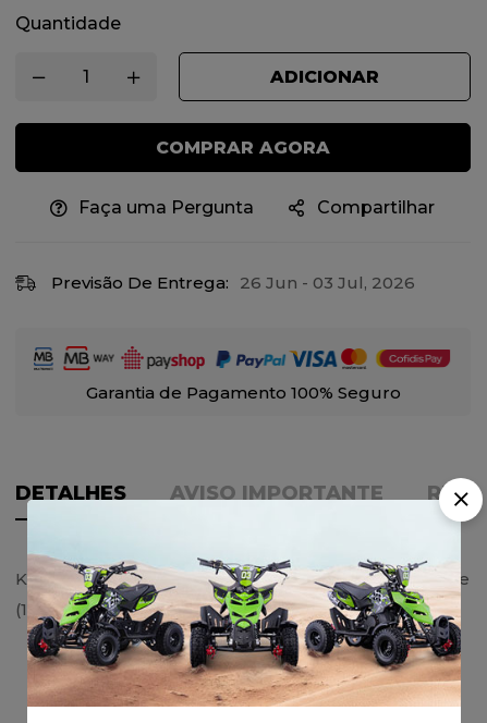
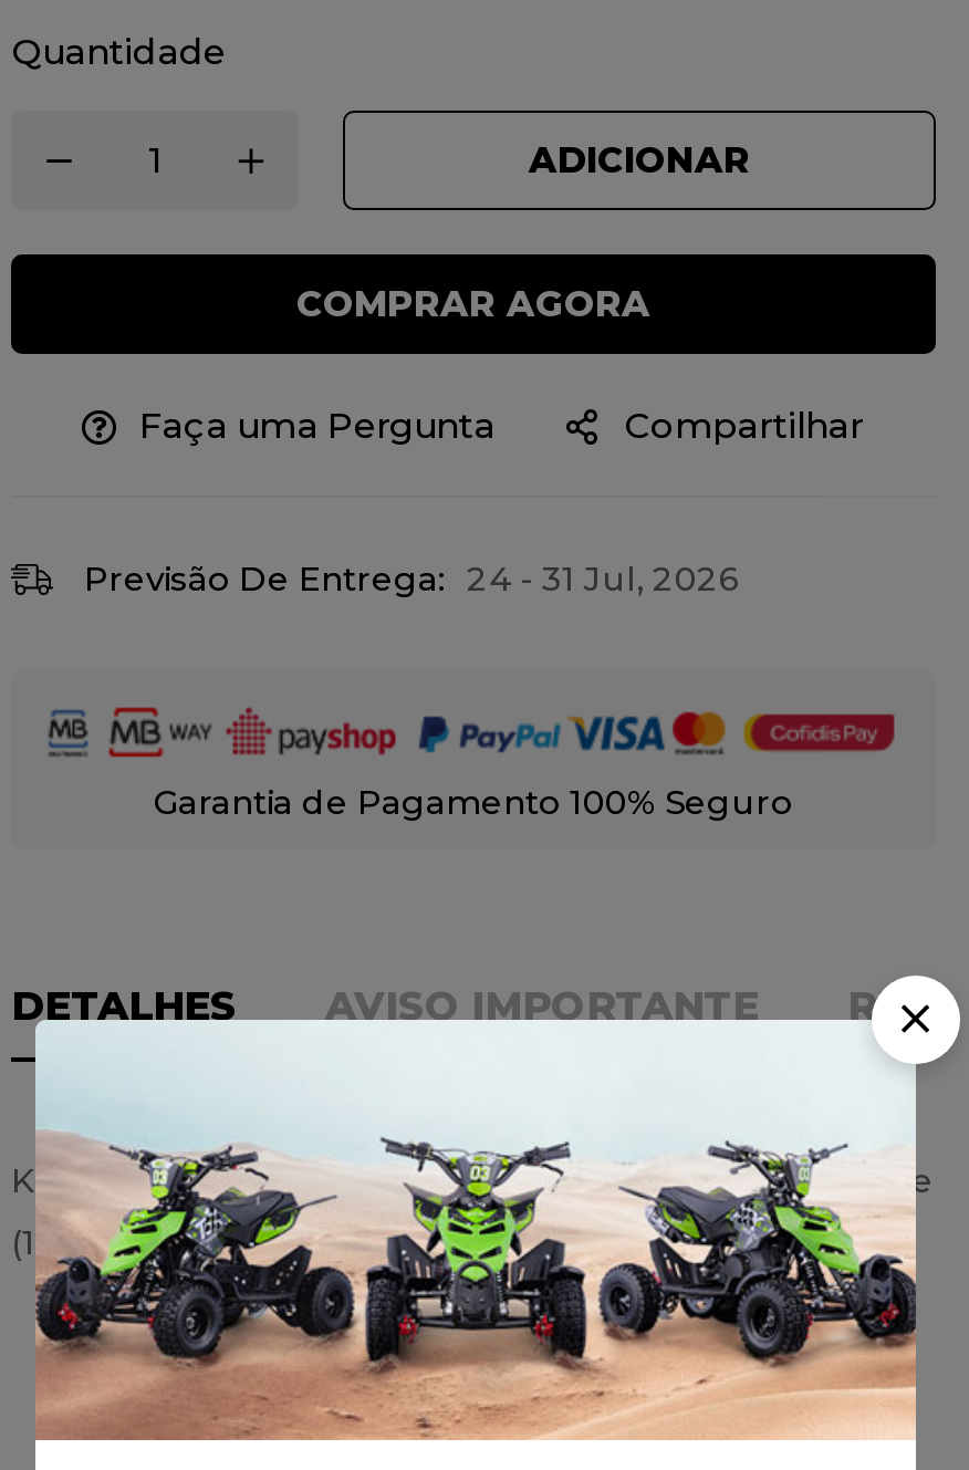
- Previsão De Entrega: 26 Jun - 03 Jul, 2026
+ Previsão De Entrega: 24 - 31 Jul, 2026
